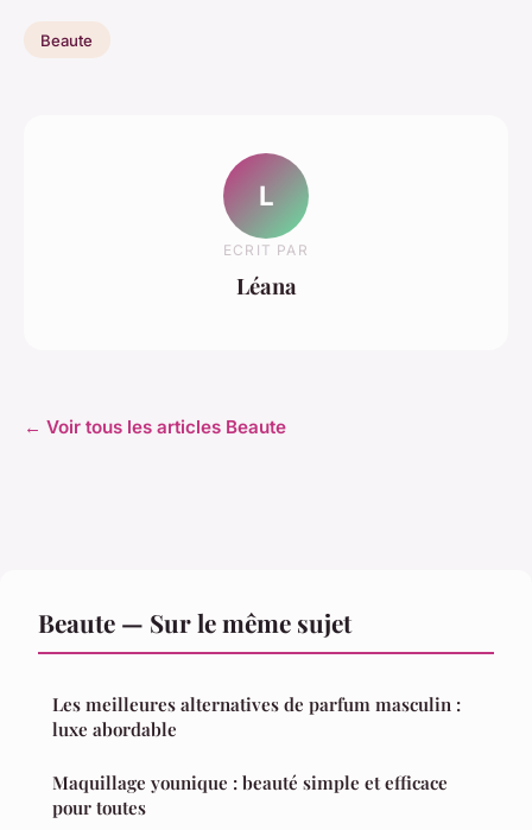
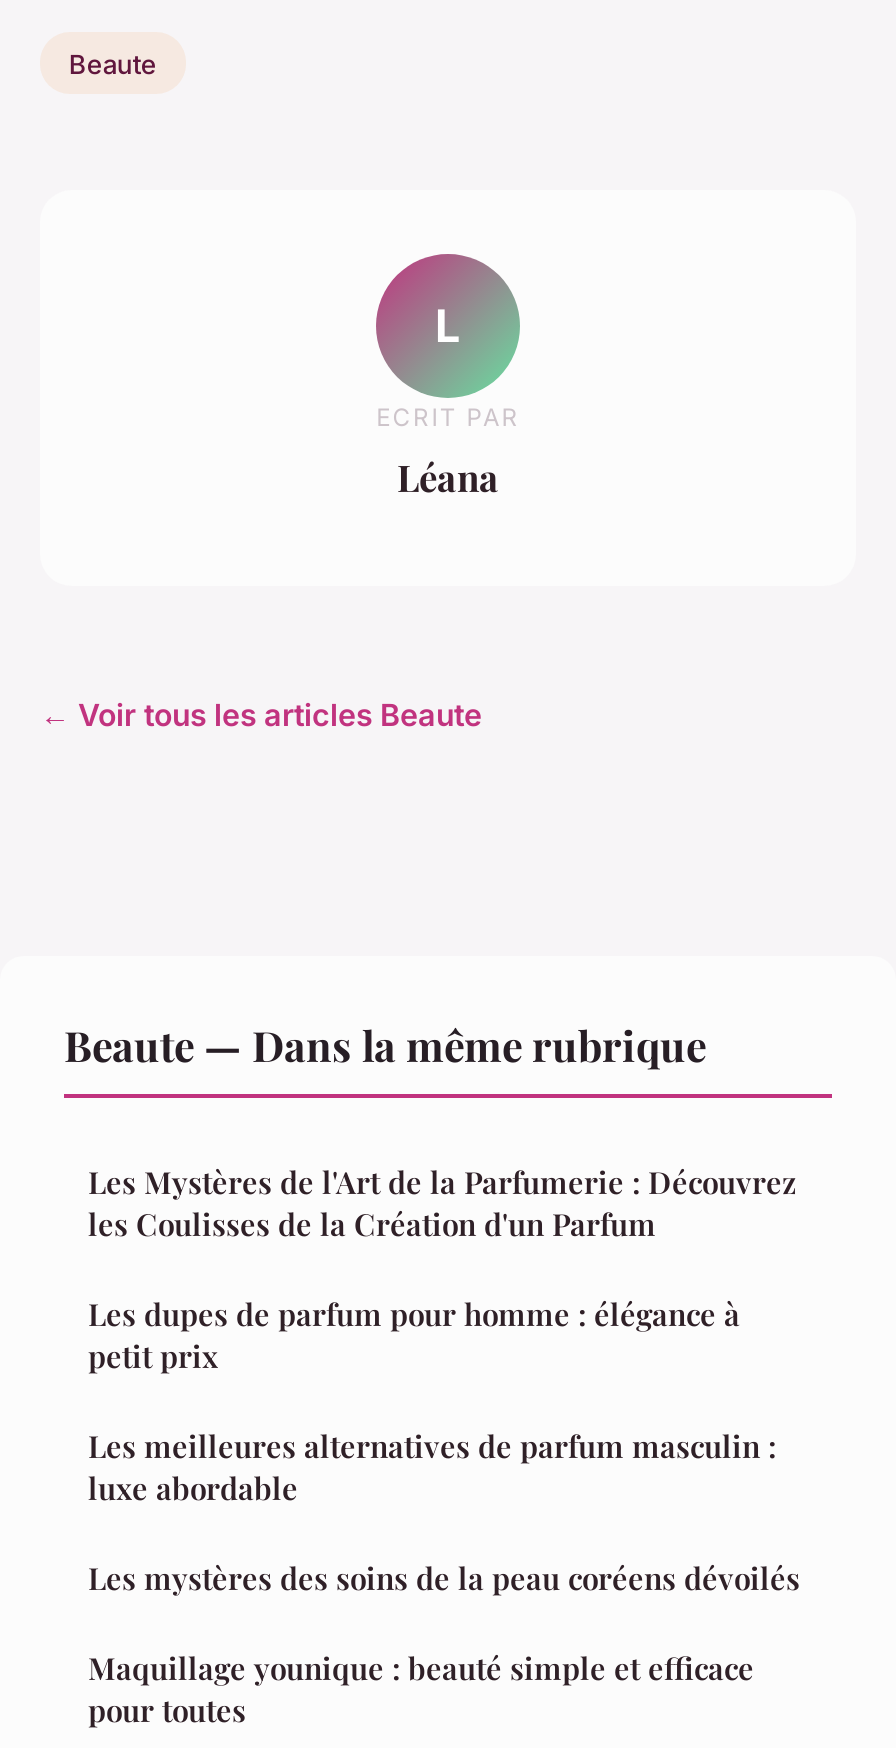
- Beaute — Sur le même sujet
+ Beaute — Dans la même rubrique
+ Les Mystères de l'Art de la Parfumerie : Découvrez
+ les Coulisses de la Création d'un Parfum
+ Les dupes de parfum pour homme : élégance à
+ petit prix

+ Les mystères des soins de la peau coréens dévoilés
